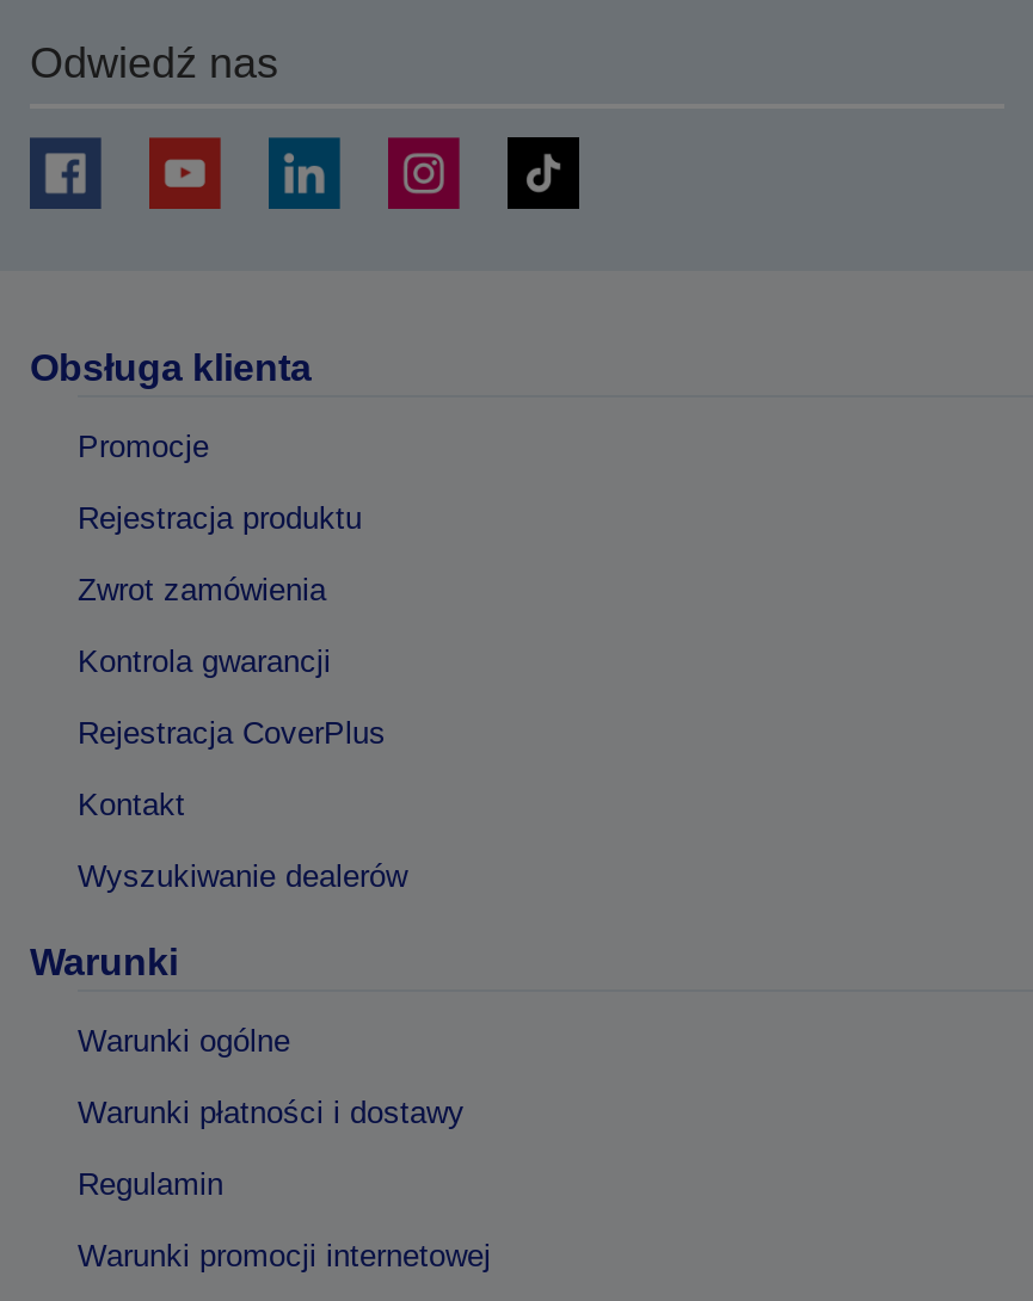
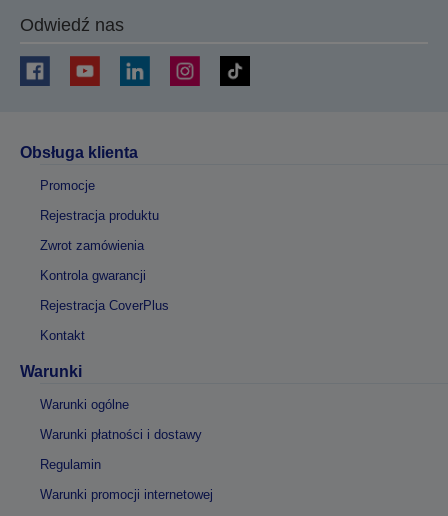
- Wyszukiwanie dealerów
